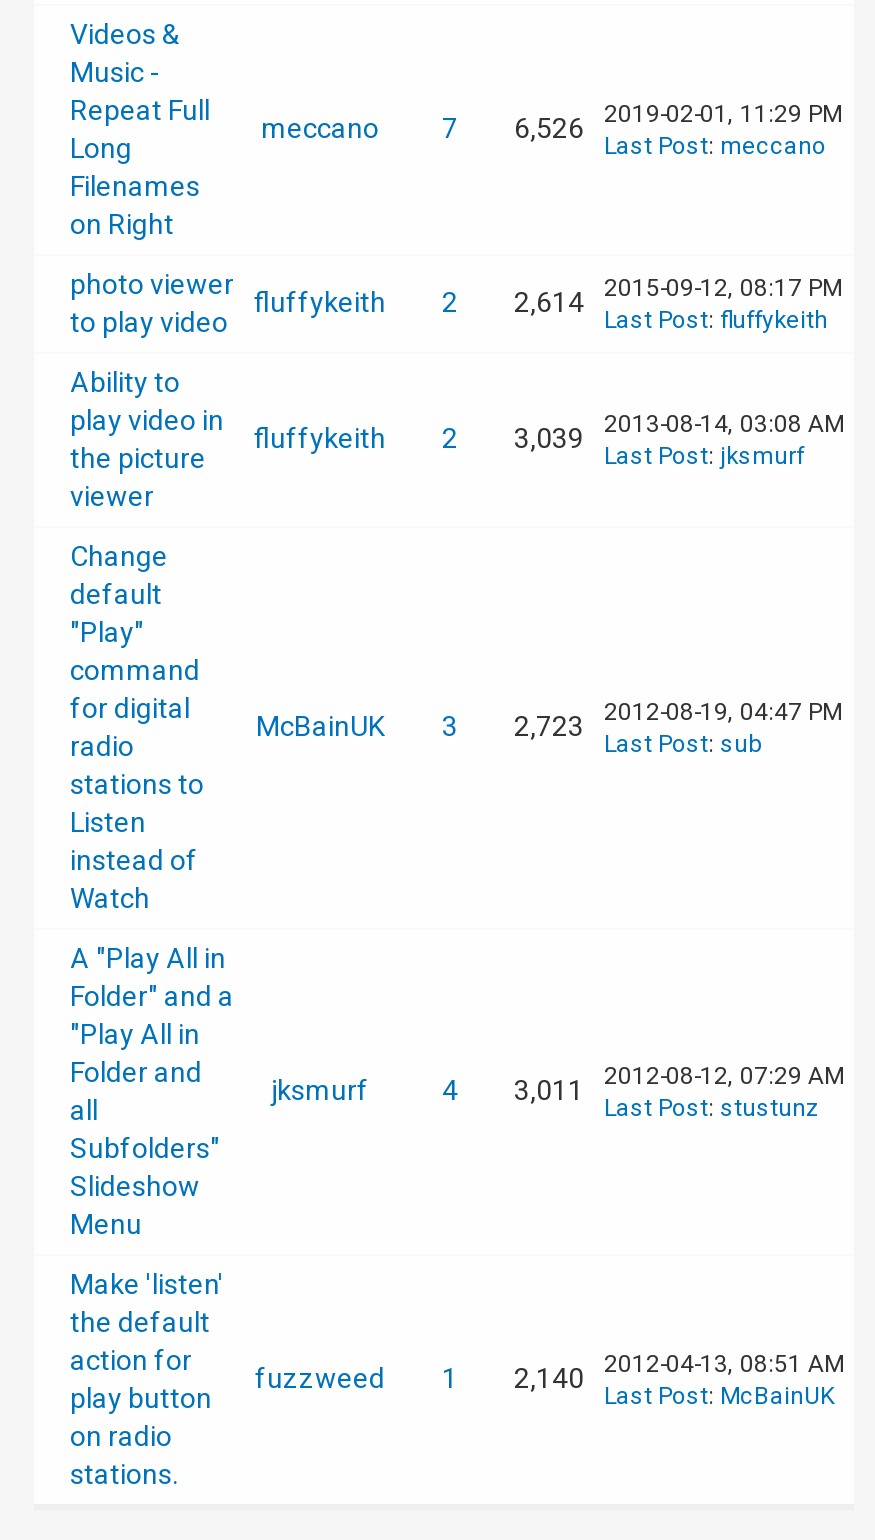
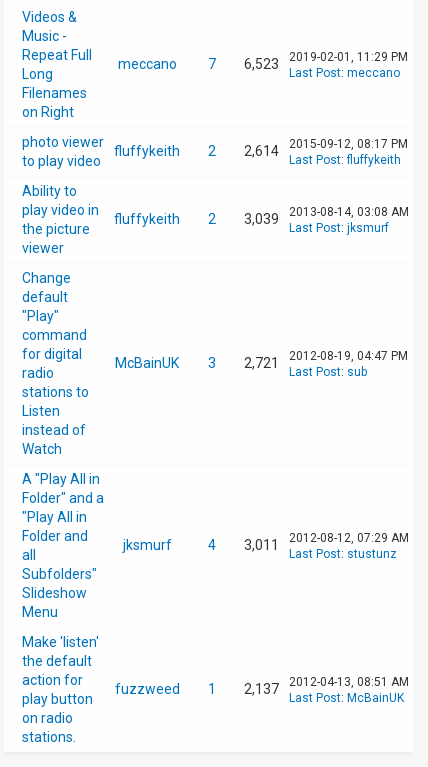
- meccano 7 6,526 2019-02-01, 11:29 PM
+ meccano 7 6,523 2019-02-01, 11:29 PM

- McBainUK 3 2,723 2012-08-19, 04:47 PM
+ McBainUK 3 2,721 2012-08-19, 04:47 PM

- fuzzweed 1 2,140 2012-04-13, 08:51 AM
+ fuzzweed 1 2,137 2012-04-13, 08:51 AM
